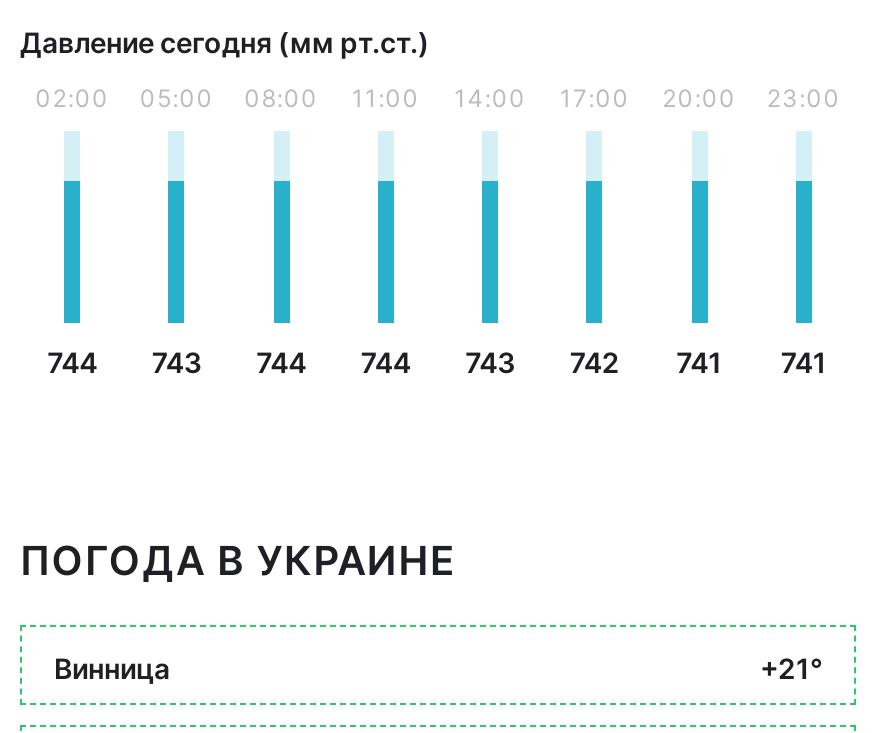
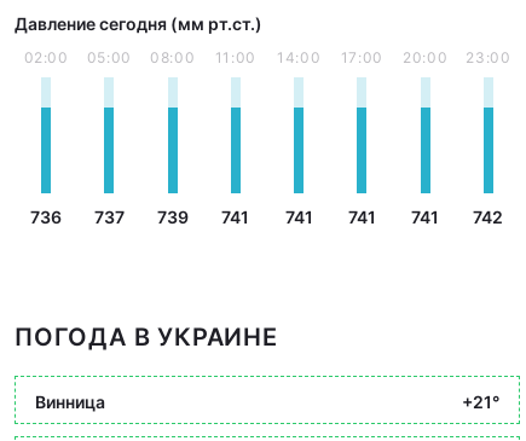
- 744
+ 736

- 743
+ 737

- 744
+ 739

- 744
+ 741

- 743
+ 741

- 742
+ 741

- 741
+ 742
